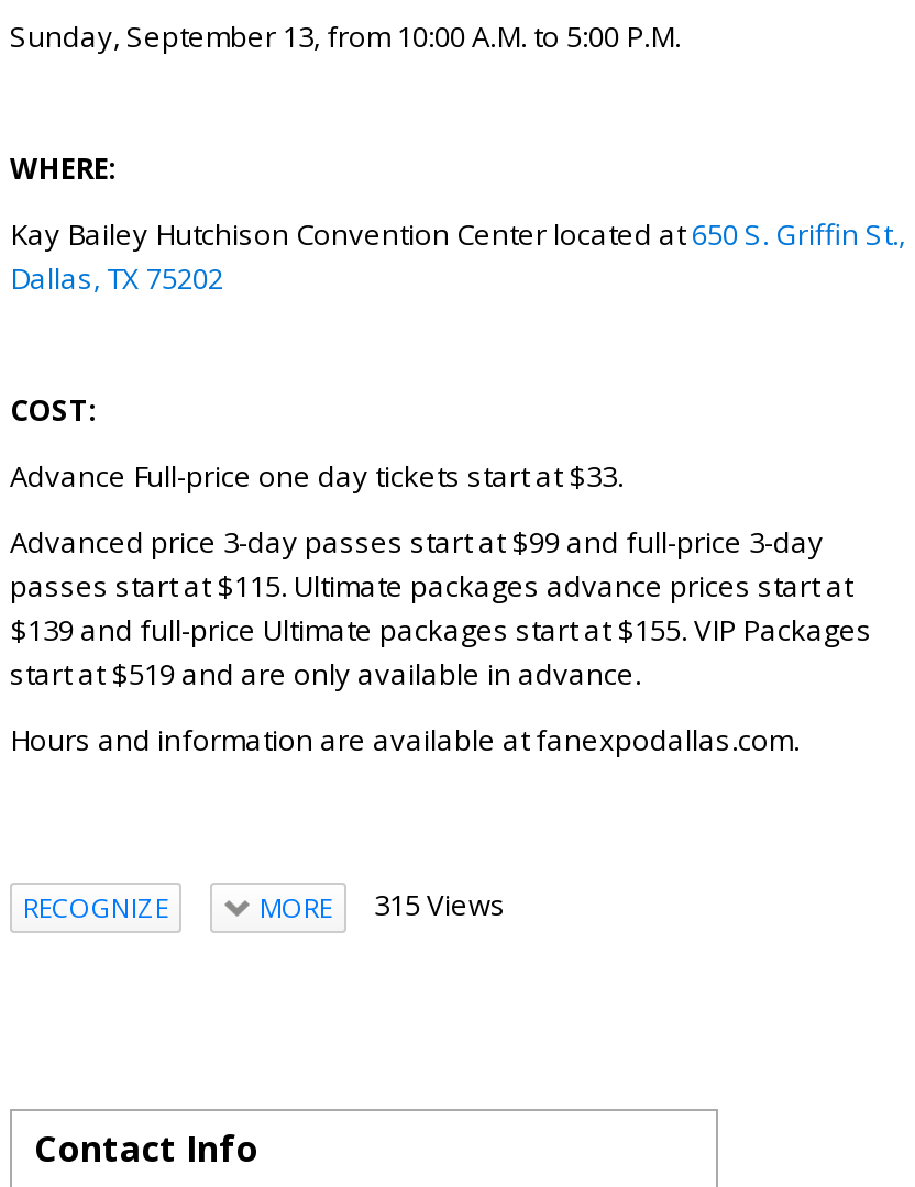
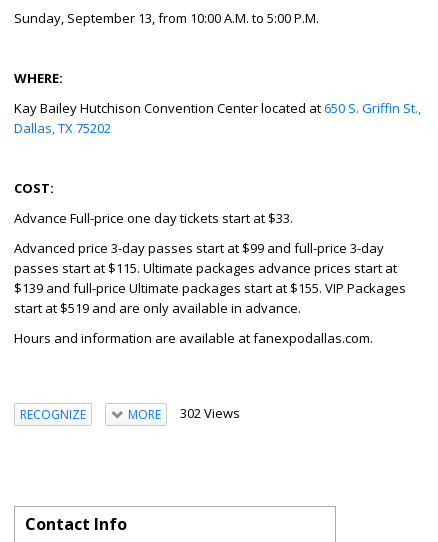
- MORE 315 Views
+ MORE 302 Views
